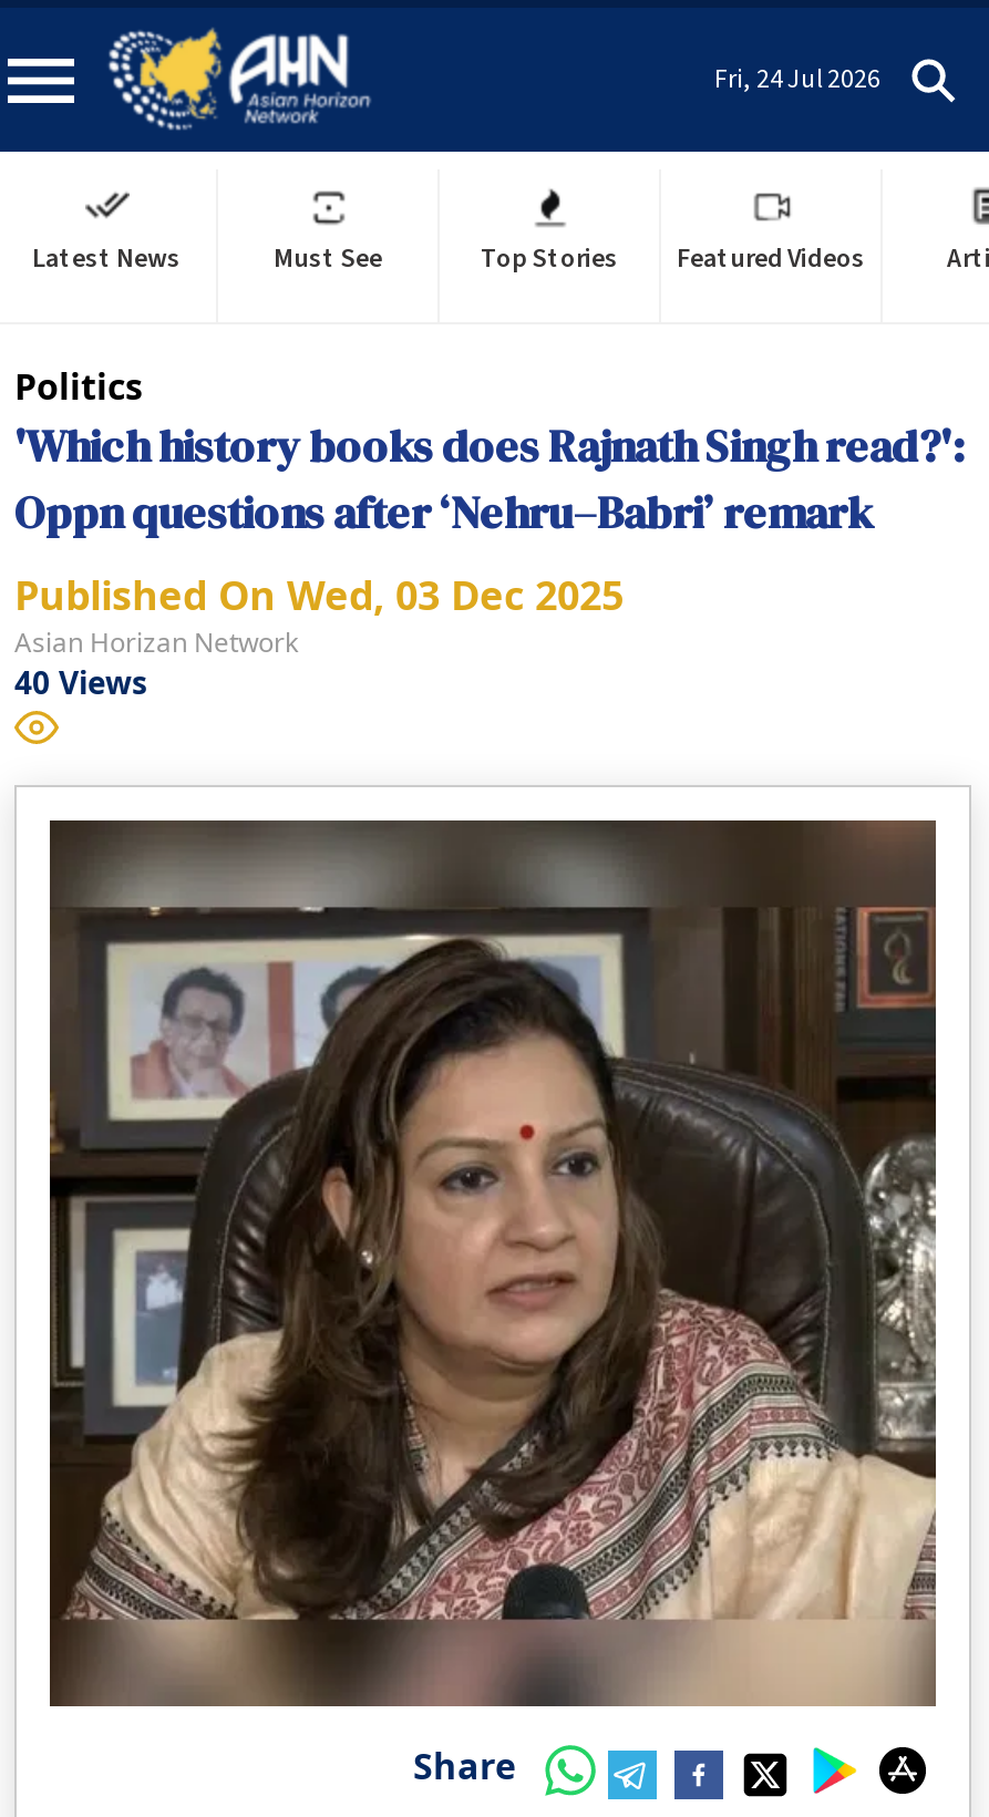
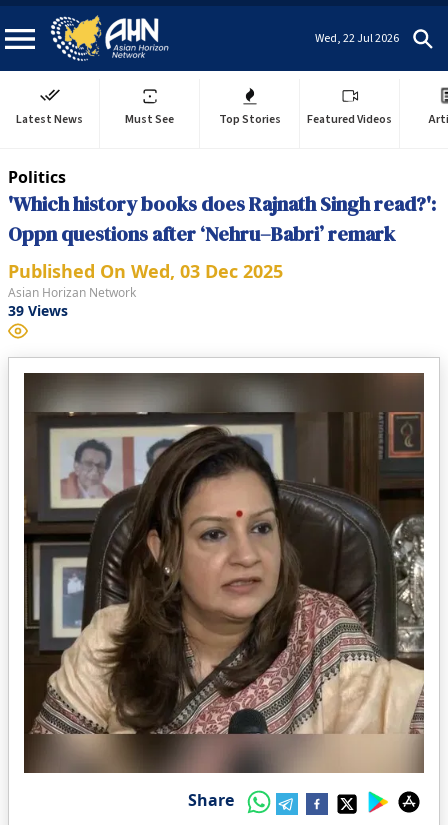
- Fri, 24 Jul 2026
+ Wed, 22 Jul 2026

- 40 Views
+ 39 Views
